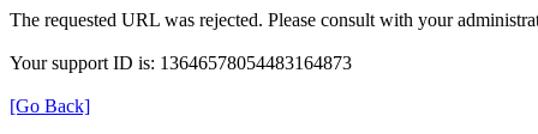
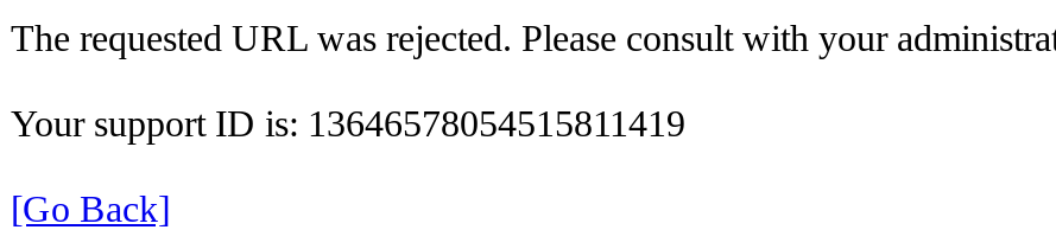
- Your support ID is: 13646578054483164873
+ Your support ID is: 13646578054515811419
